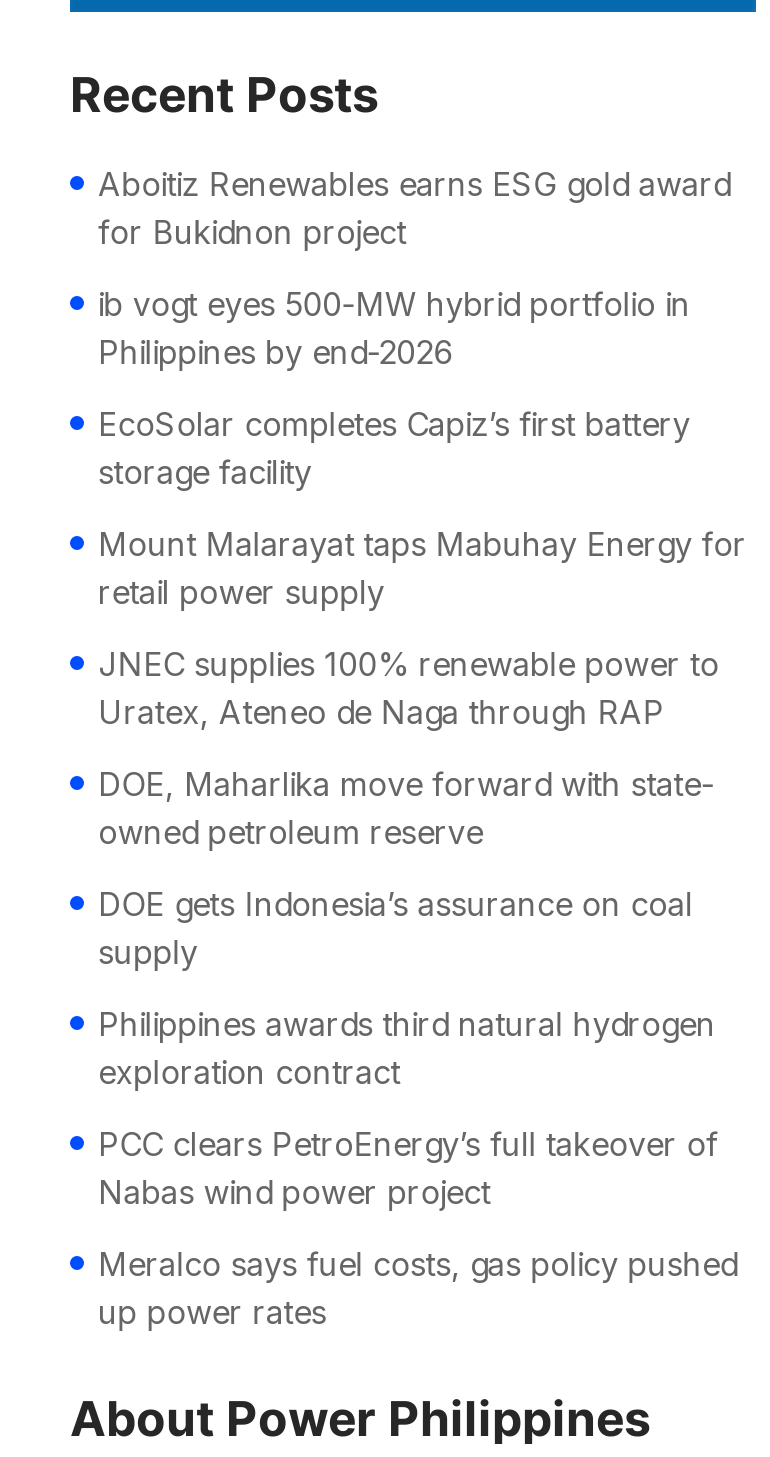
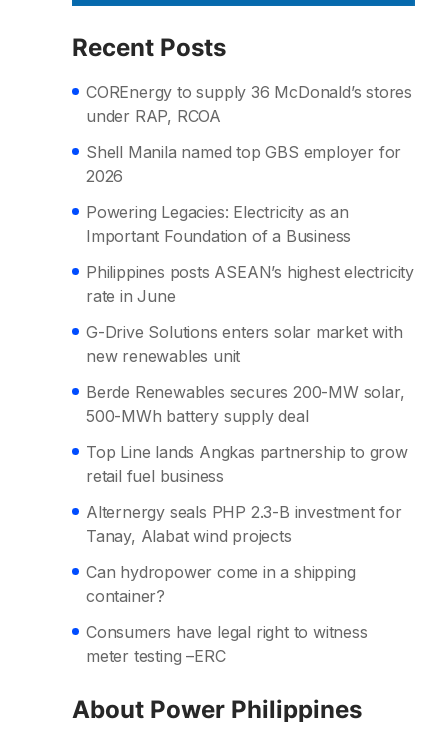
- Aboitiz Renewables earns ESG gold award
- for Bukidnon project
+ COREnergy to supply 36 McDonald’s stores
+ under RAP, RCOA

- ib vogt eyes 500-MW hybrid portfolio in
- Philippines by end-2026
+ Shell Manila named top GBS employer for
+ 2026

- EcoSolar completes Capiz’s first battery
- storage facility
+ Powering Legacies: Electricity as an
+ Important Foundation of a Business

- Mount Malarayat taps Mabuhay Energy for
- retail power supply
+ Philippines posts ASEAN’s highest electricity
+ rate in June

- JNEC supplies 100% renewable power to
- Uratex, Ateneo de Naga through RAP
+ G-Drive Solutions enters solar market with
+ new renewables unit

- DOE, Maharlika move forward with state-
- owned petroleum reserve
+ Berde Renewables secures 200-MW solar,
+ 500-MWh battery supply deal

- DOE gets Indonesia’s assurance on coal
- supply
+ Top Line lands Angkas partnership to grow
+ retail fuel business

- Philippines awards third natural hydrogen
- exploration contract
+ Alternergy seals PHP 2.3-B investment for
+ Tanay, Alabat wind projects

- PCC clears PetroEnergy’s full takeover of
- Nabas wind power project
+ Can hydropower come in a shipping
+ container?

- Meralco says fuel costs, gas policy pushed
- up power rates
+ Consumers have legal right to witness
+ meter testing –ERC
